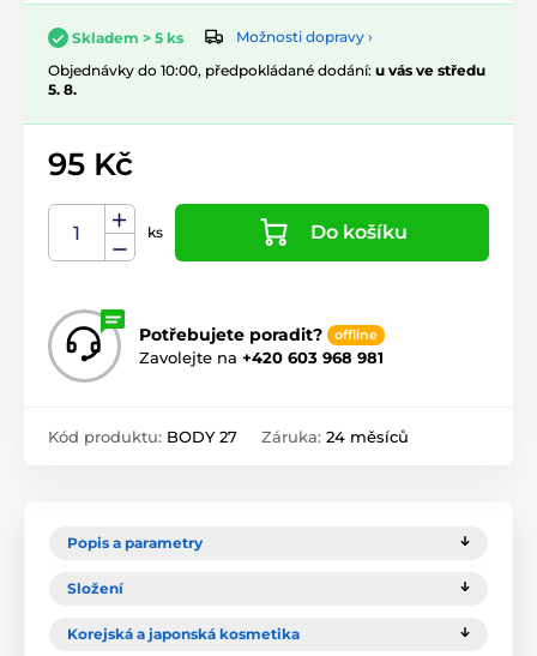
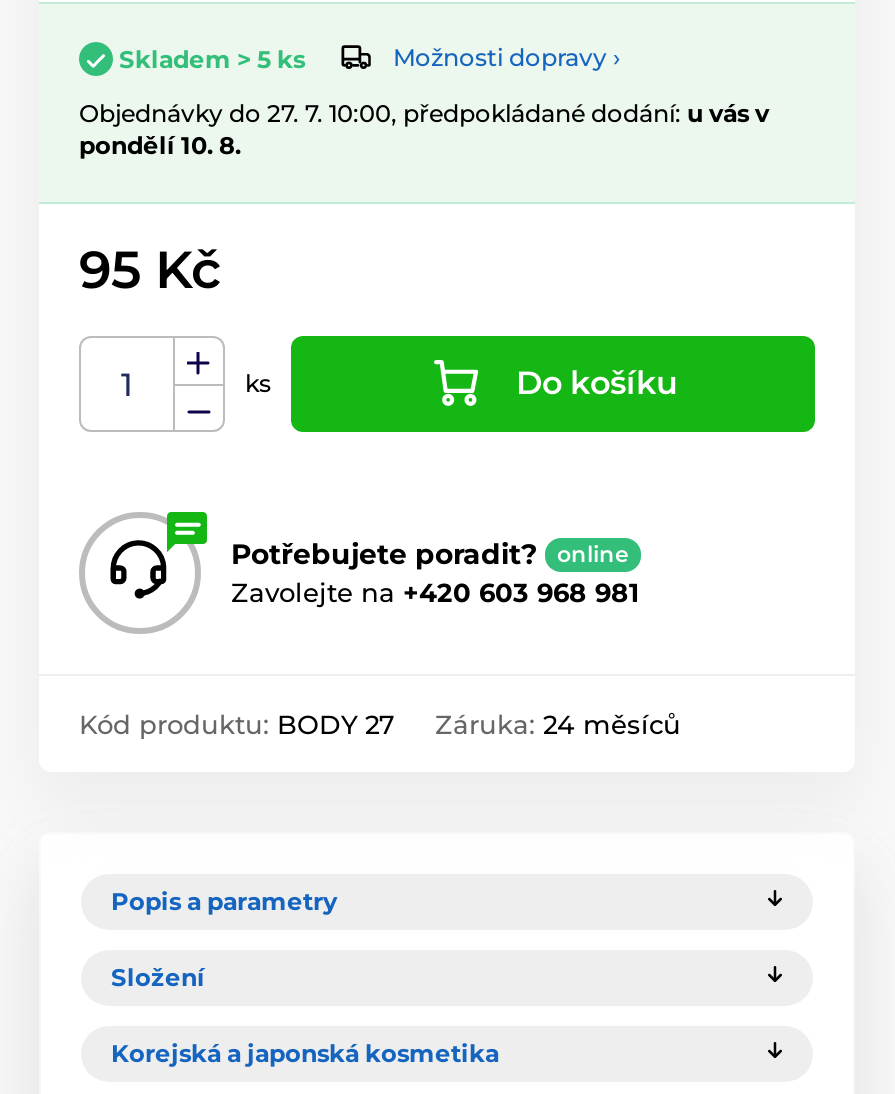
- Objednávky do 10:00, předpokládané dodání: u vás ve středu
- 5. 8.
+ Objednávky do 27. 7. 10:00, předpokládané dodání: u vás v
+ pondělí 10. 8.

- offline
+ online
